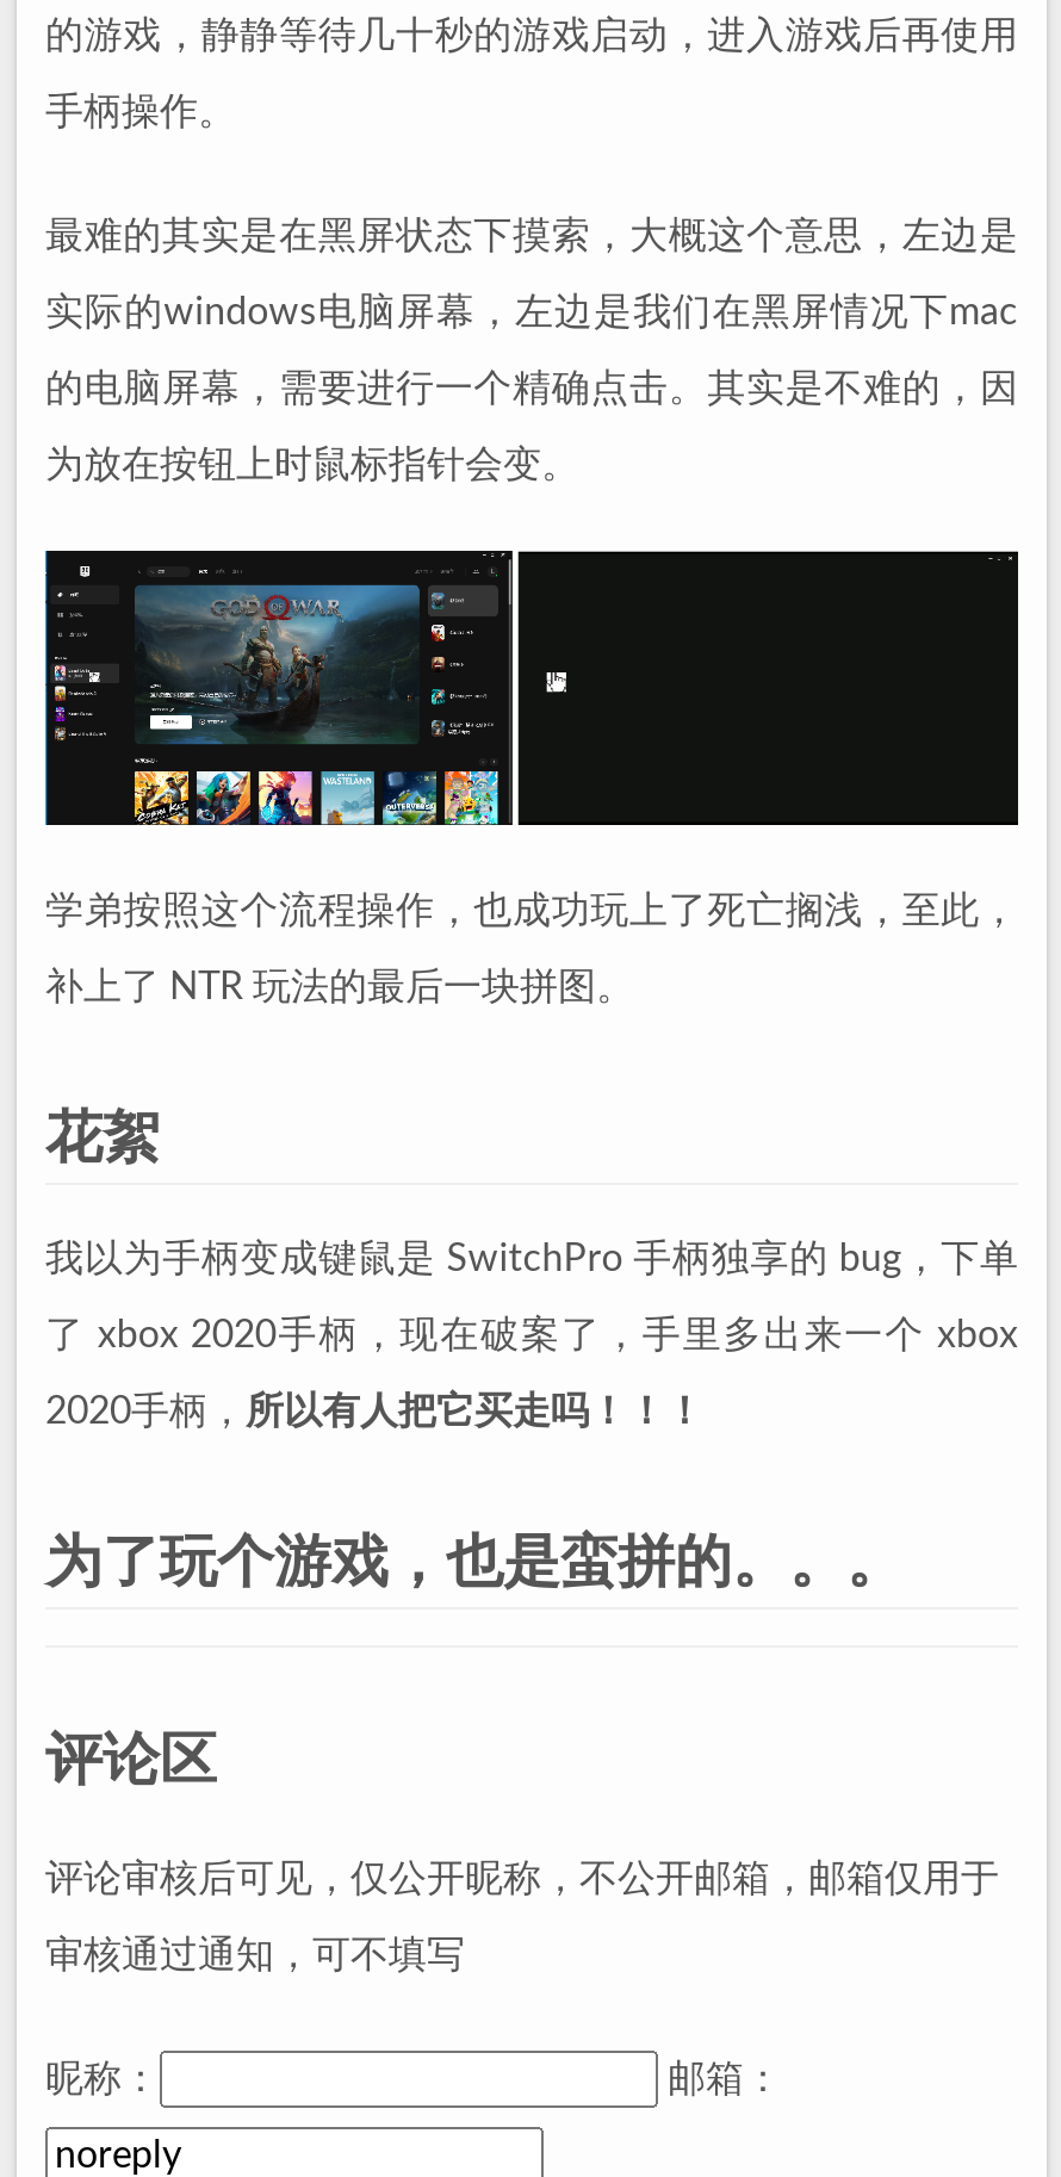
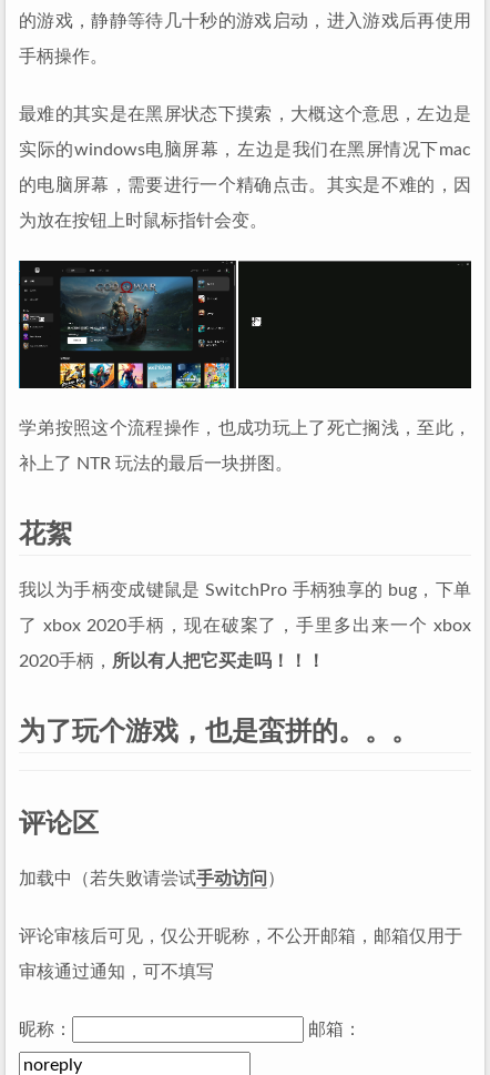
+ 加载中（若失败请尝试手动访问）
